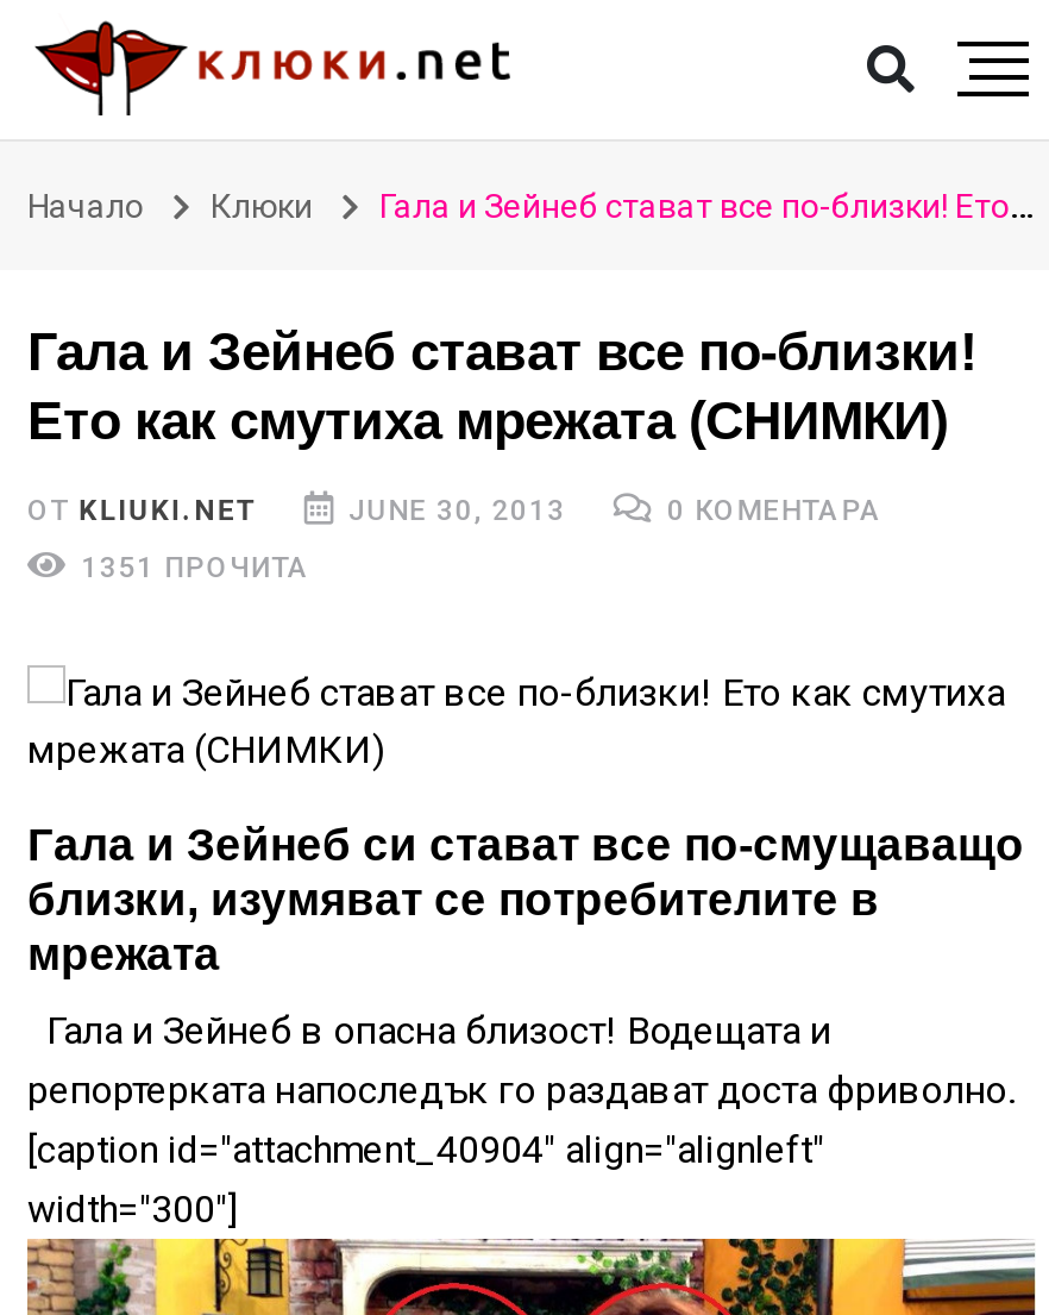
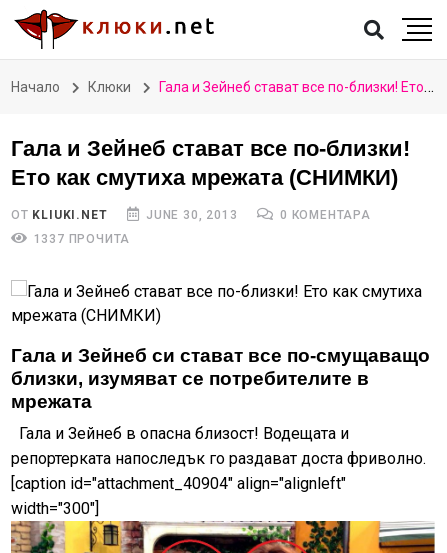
- 1351 ПРОЧИТА
+ 1337 ПРОЧИТА
